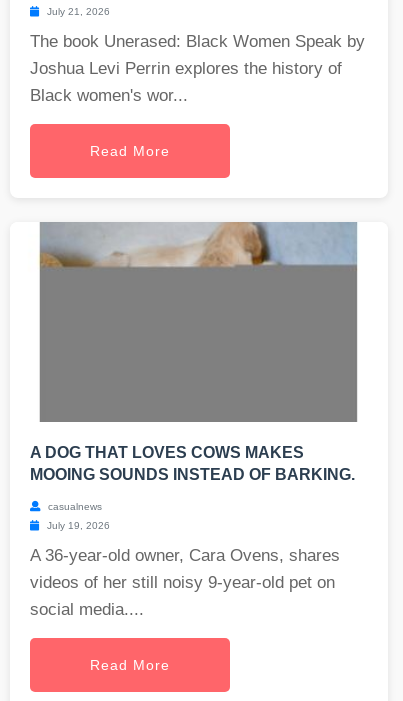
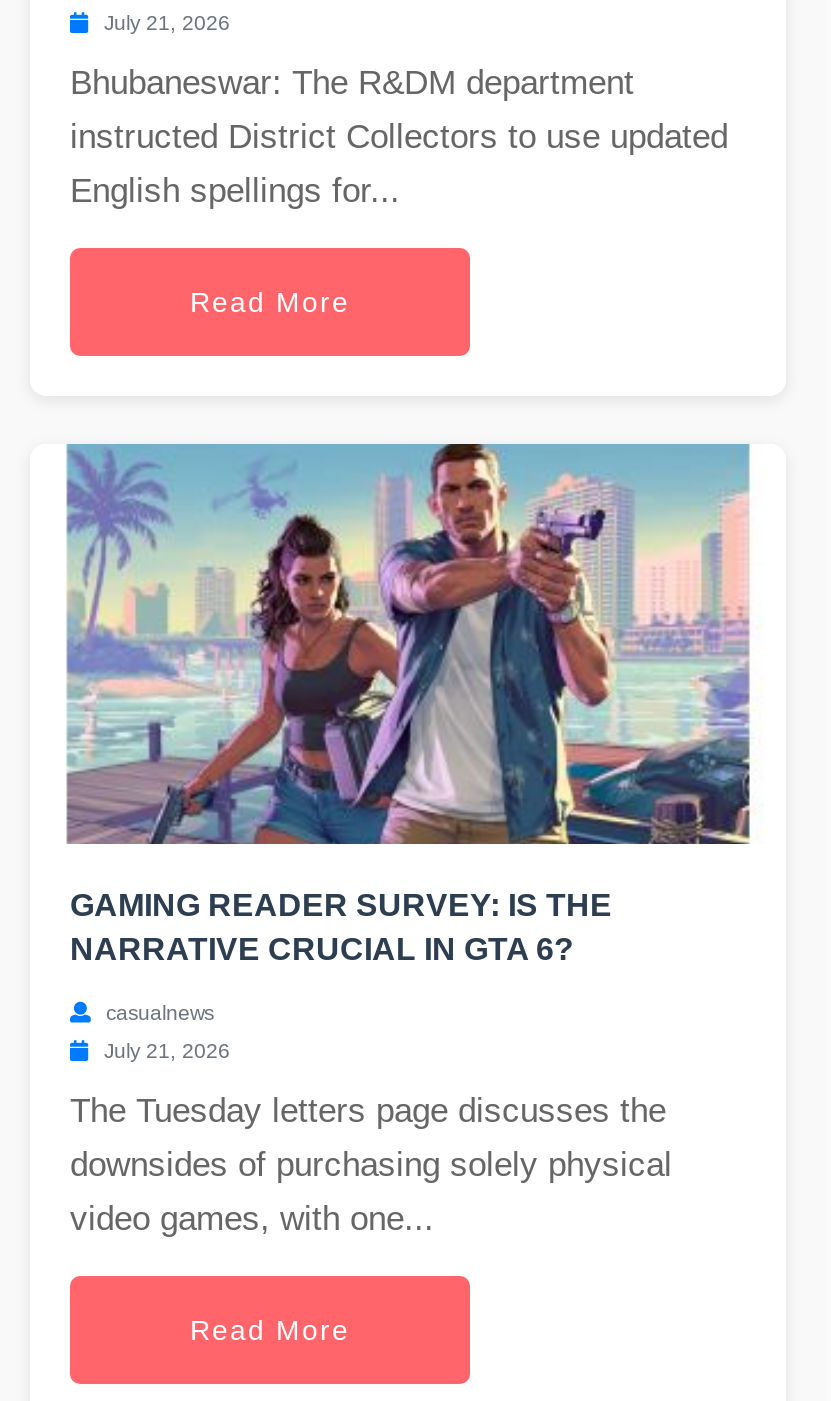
- The book Unerased: Black Women Speak by
- Joshua Levi Perrin explores the history of
- Black women's wor...
+ Bhubaneswar: The R&DM department
+ instructed District Collectors to use updated
+ English spellings for...

- [image]
- A DOG THAT LOVES COWS MAKES
- MOOING SOUNDS INSTEAD OF BARKING.
+ [image]
+ GAMING READER SURVEY: IS THE
+ NARRATIVE CRUCIAL IN GTA 6?

- July 19, 2026
+ July 21, 2026

- A 36-year-old owner, Cara Ovens, shares
- videos of her still noisy 9-year-old pet on
- social media....
+ The Tuesday letters page discusses the
+ downsides of purchasing solely physical
+ video games, with one...
